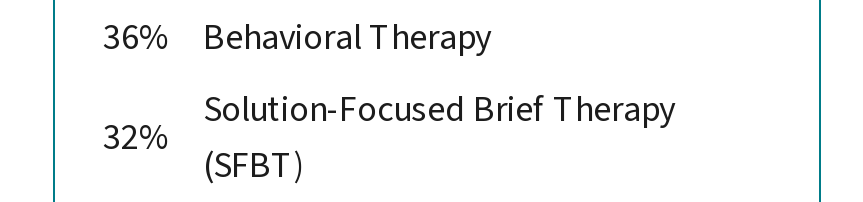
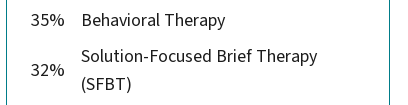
- 36% Behavioral Therapy
+ 35% Behavioral Therapy
